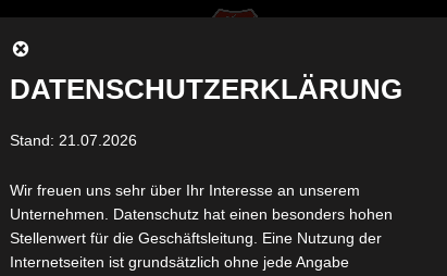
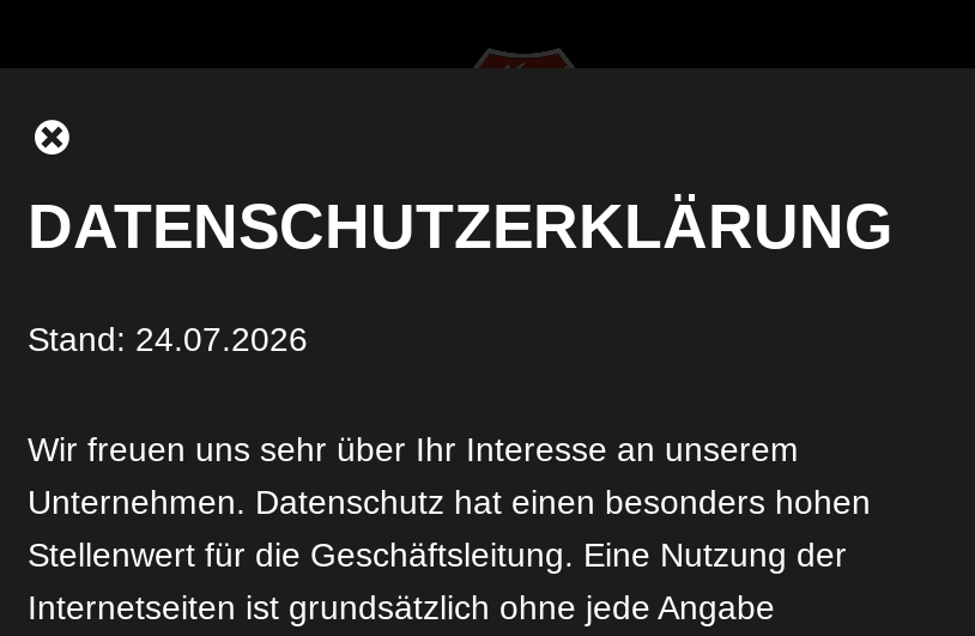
- Stand: 21.07.2026
+ Stand: 24.07.2026
